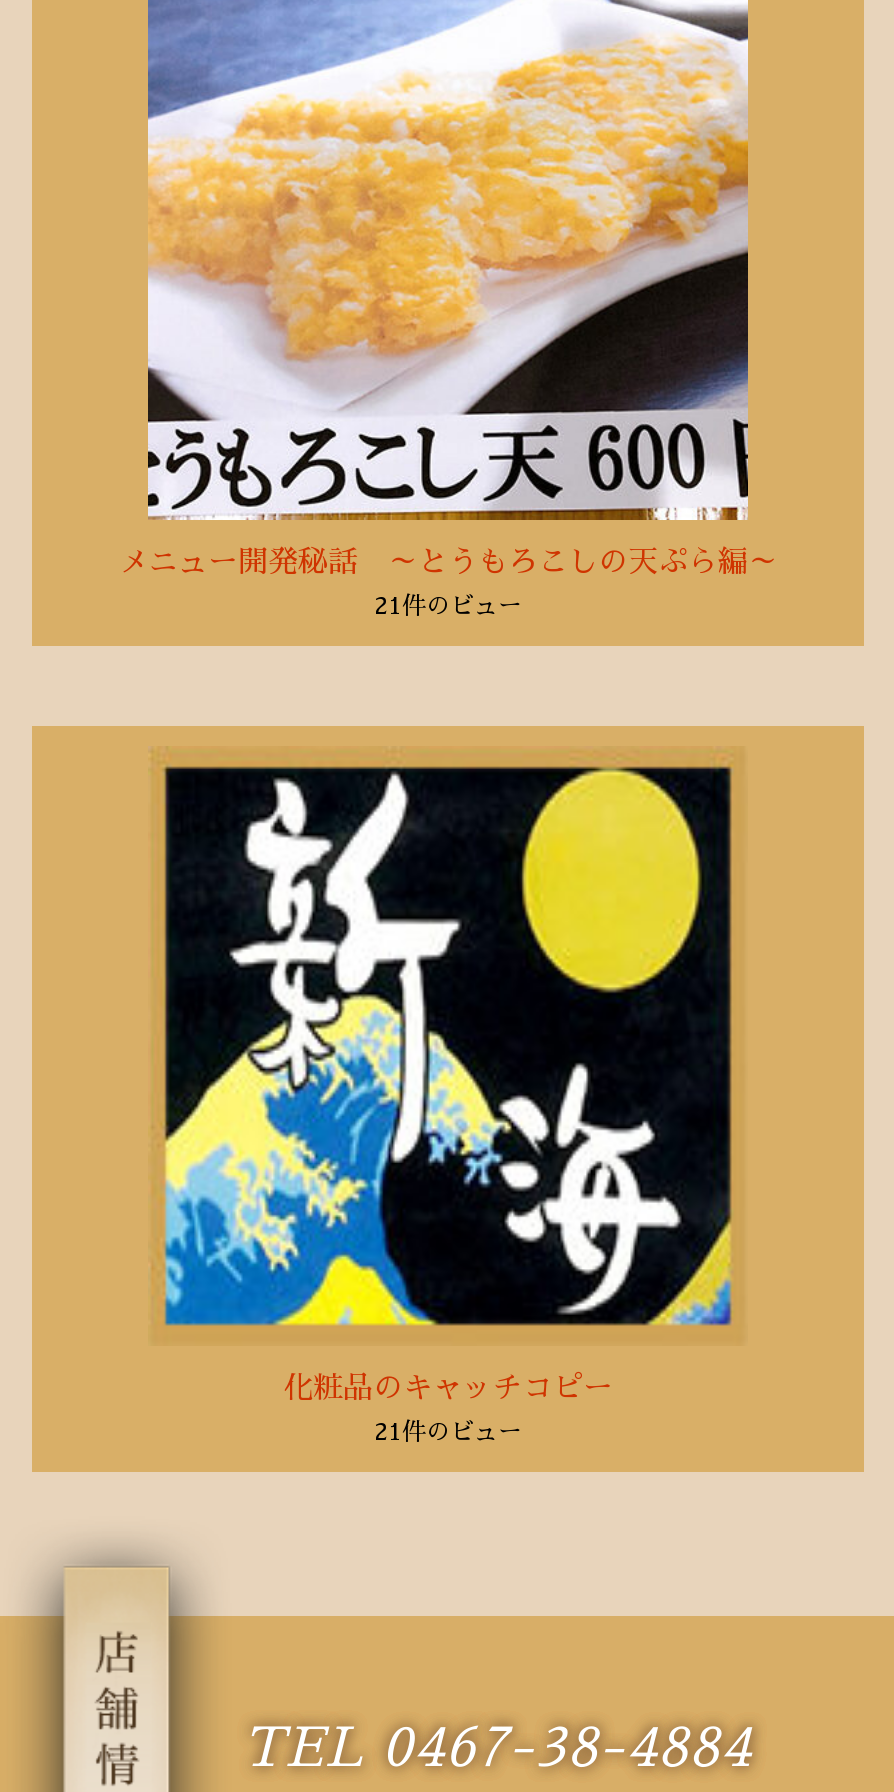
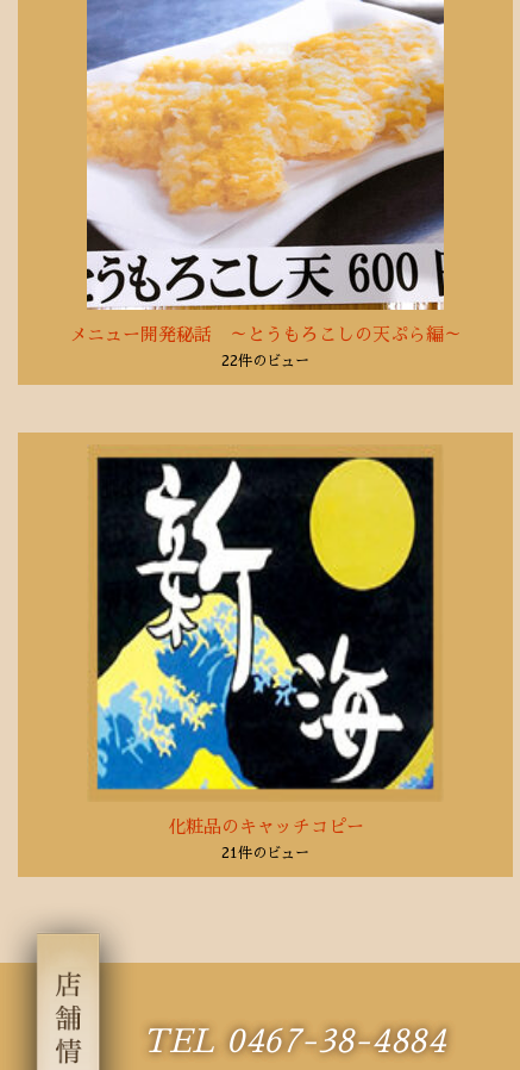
- 21件のビュー
+ 22件のビュー
